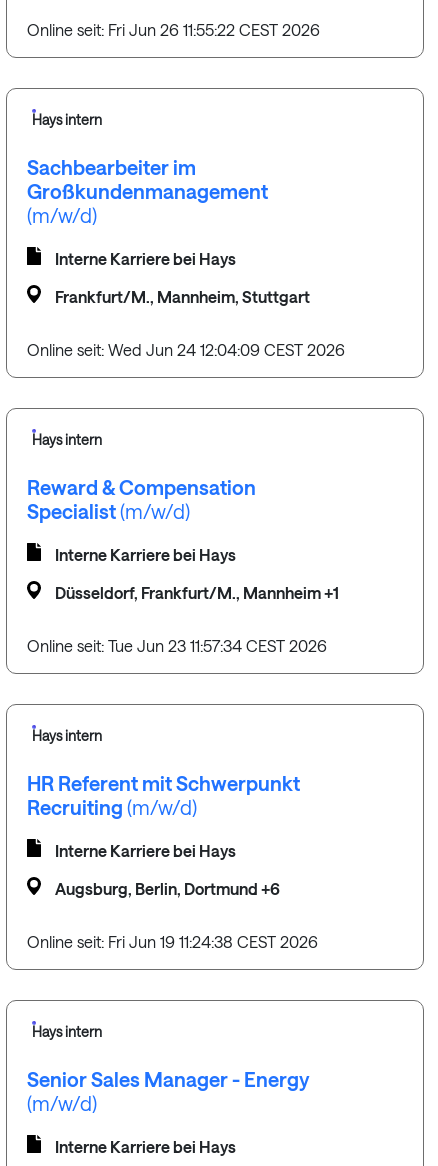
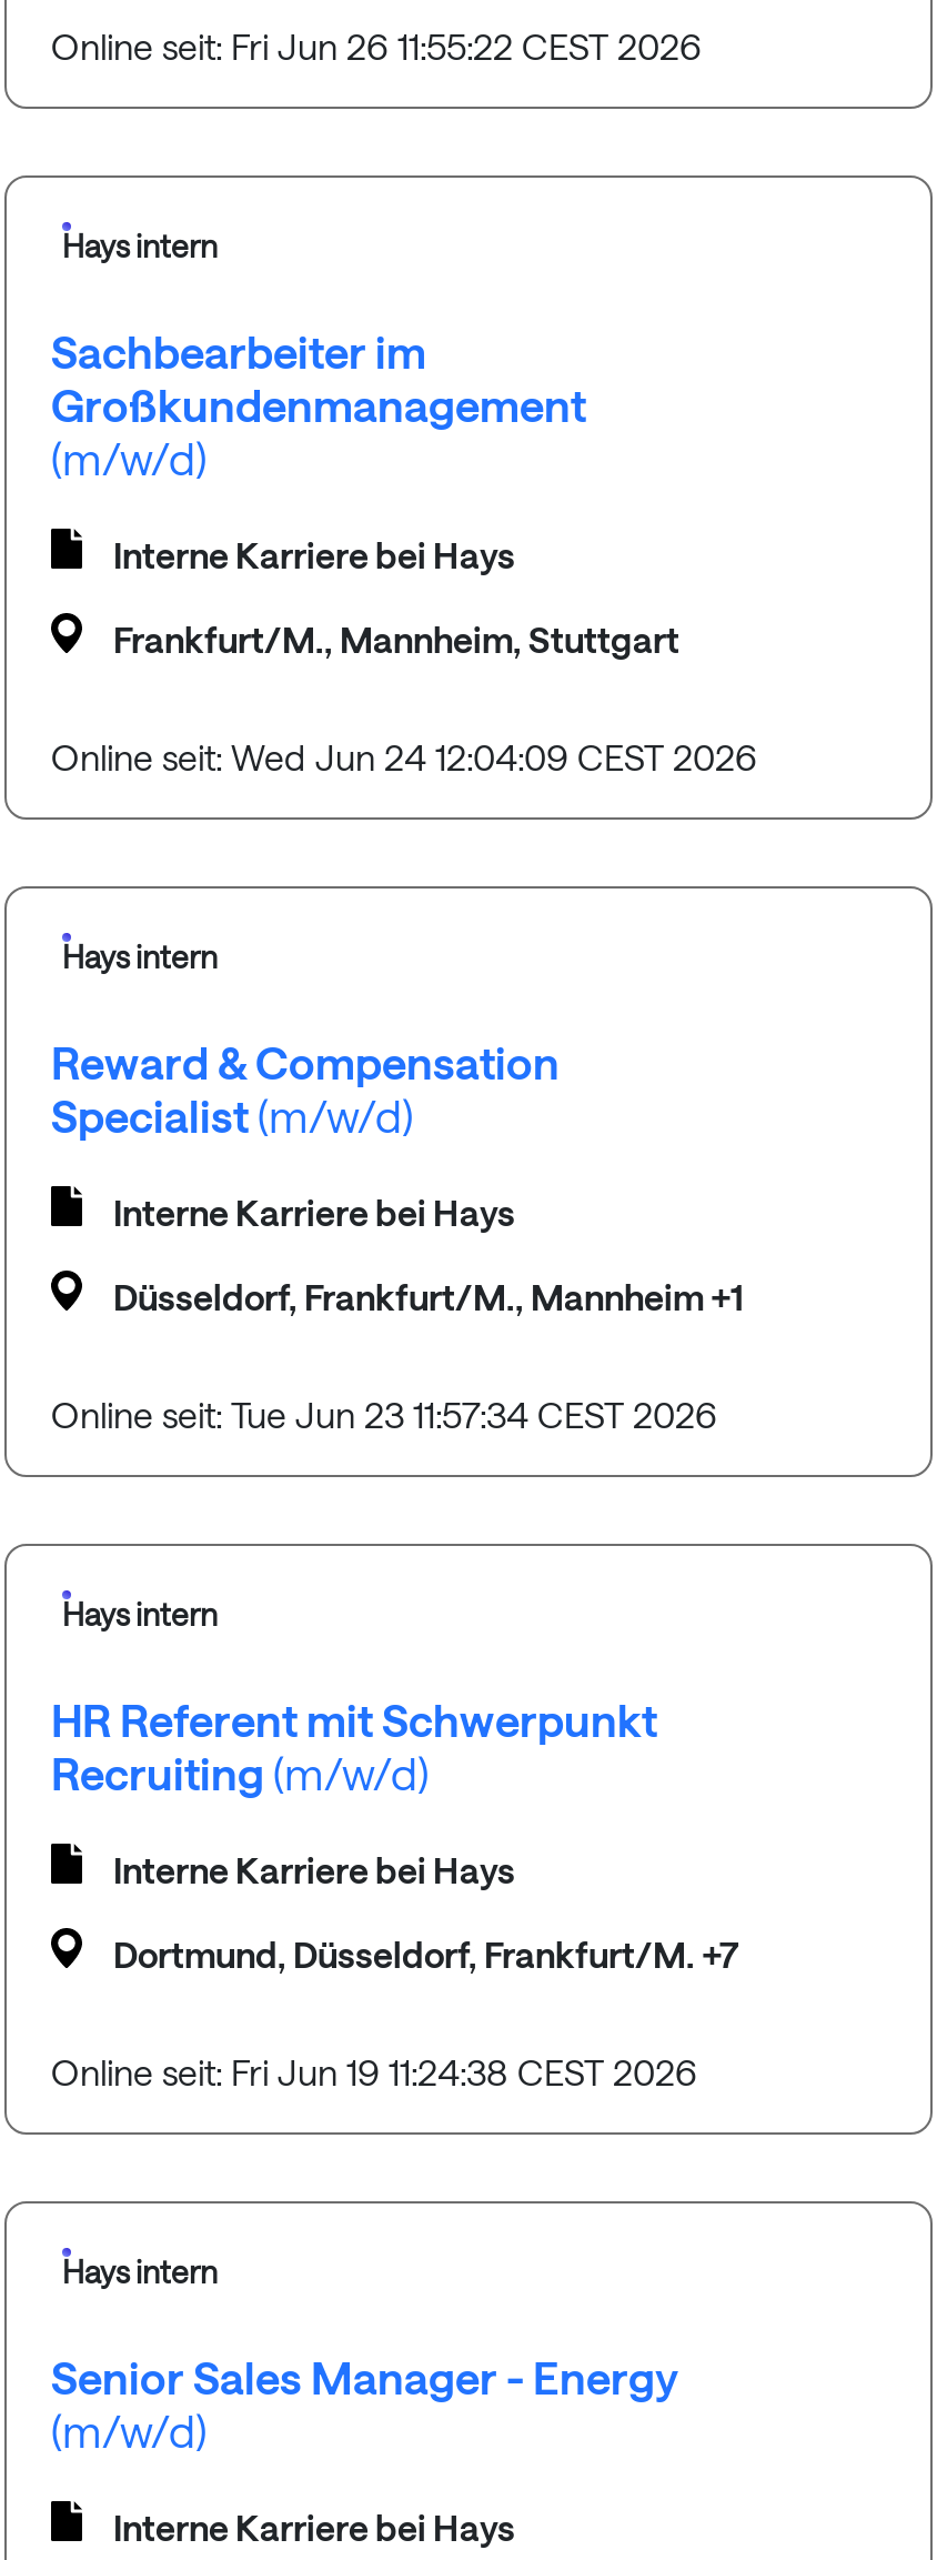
- Augsburg, Berlin, Dortmund +6
+ Dortmund, Düsseldorf, Frankfurt/M. +7
